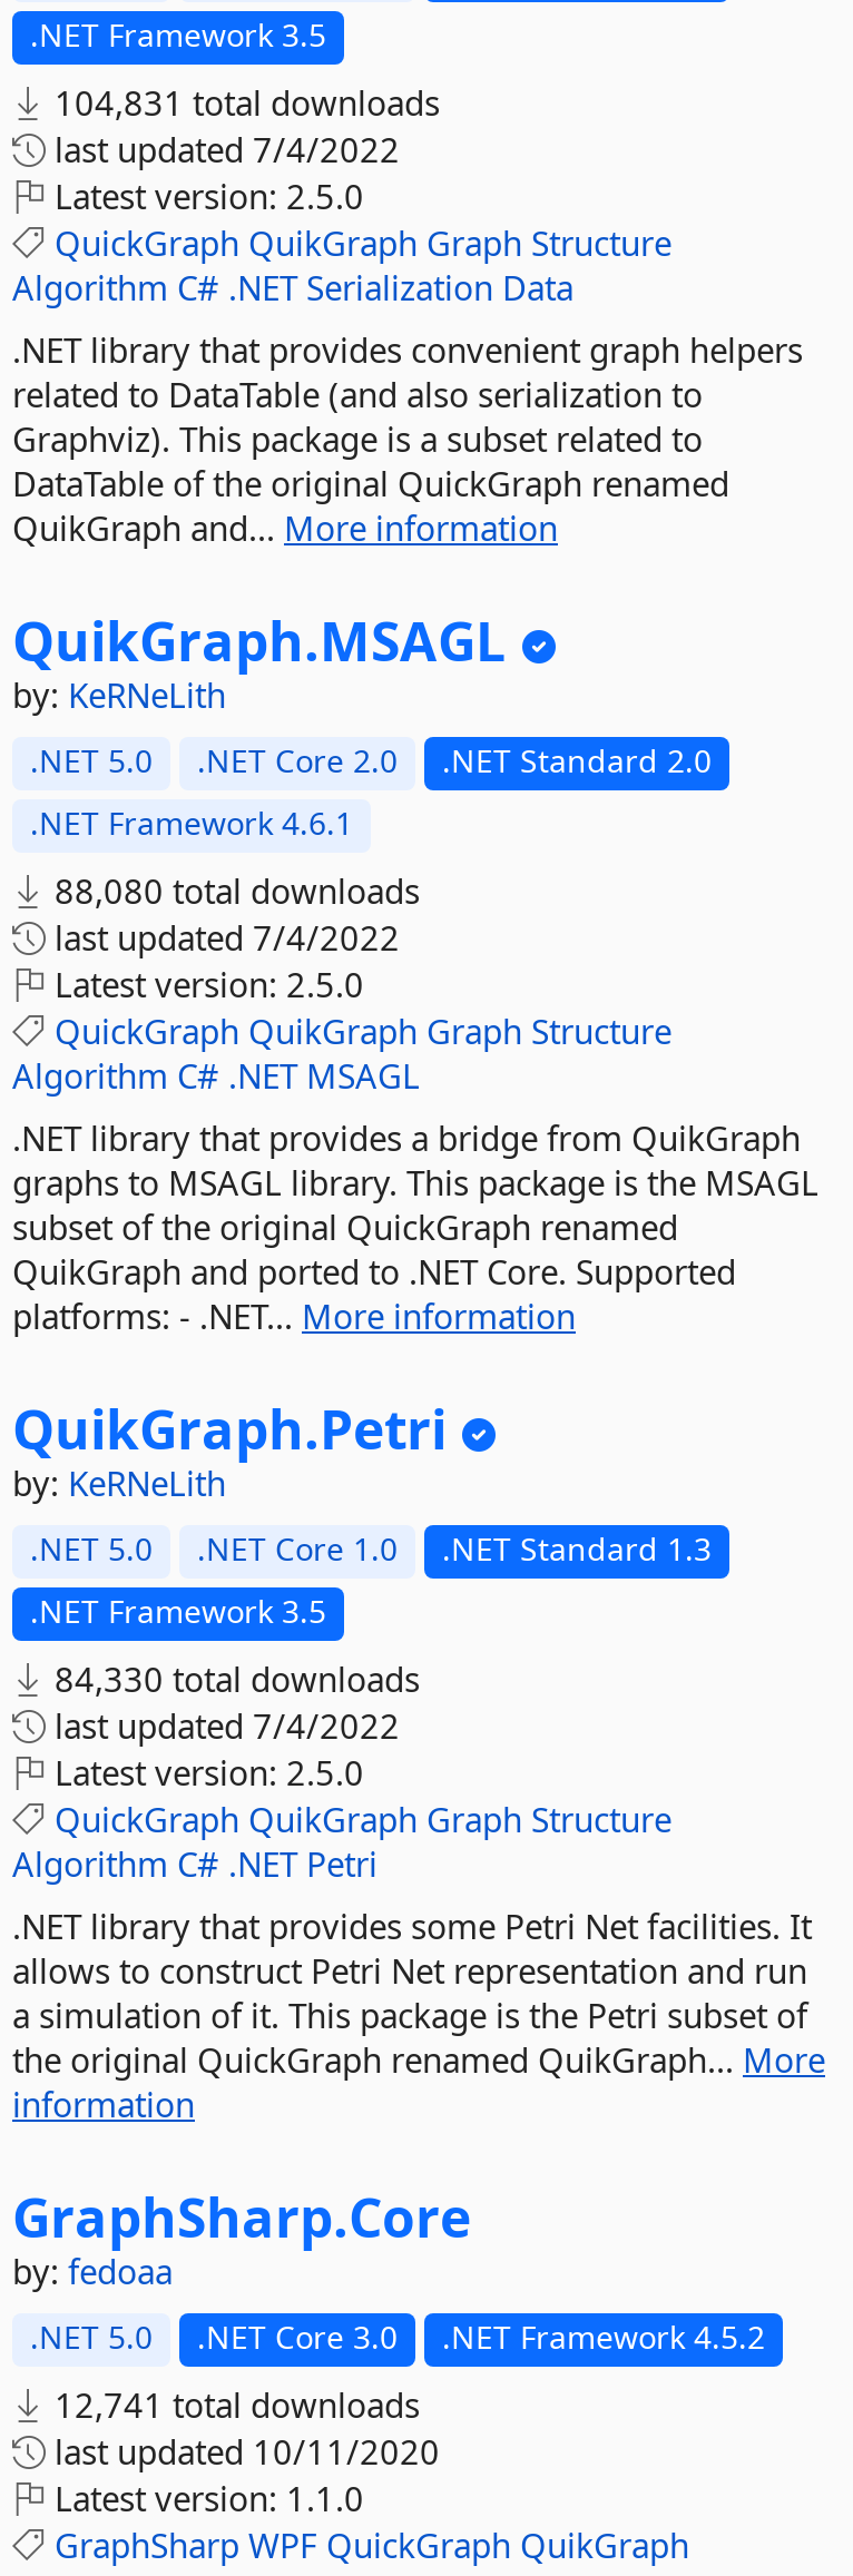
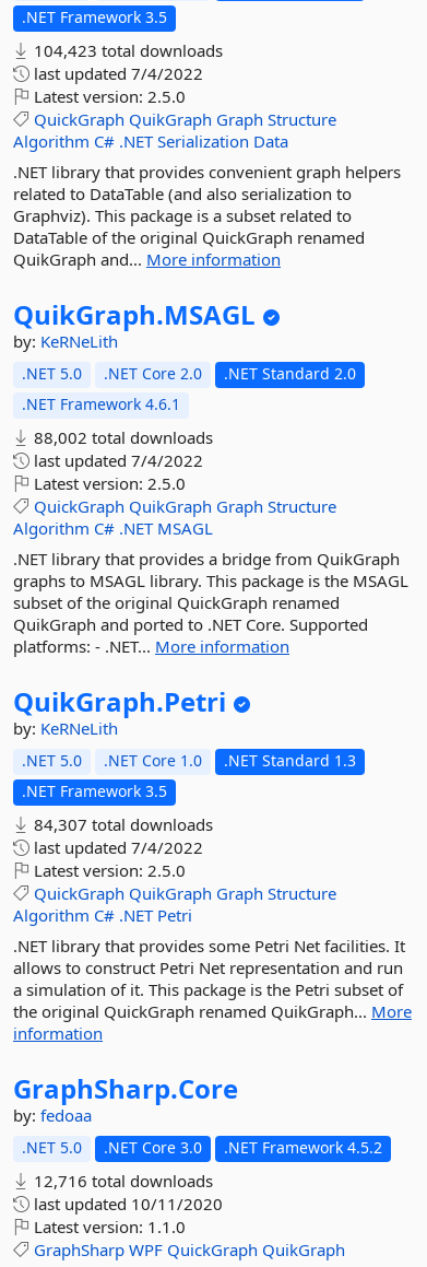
- 104,831 total downloads
+ 104,423 total downloads

- 88,080 total downloads
+ 88,002 total downloads

- 84,330 total downloads
+ 84,307 total downloads

- 12,741 total downloads
+ 12,716 total downloads
